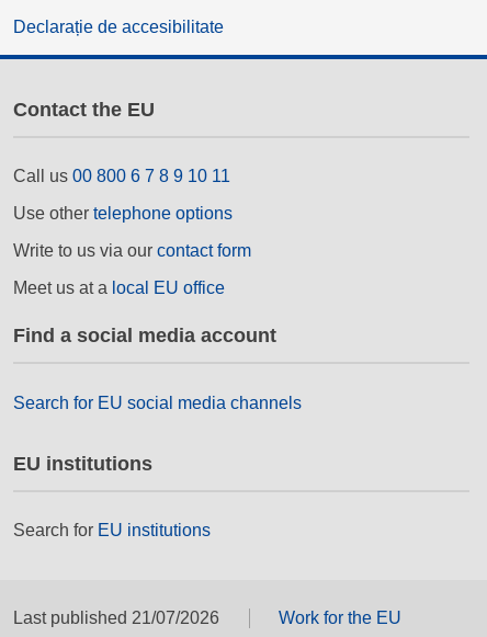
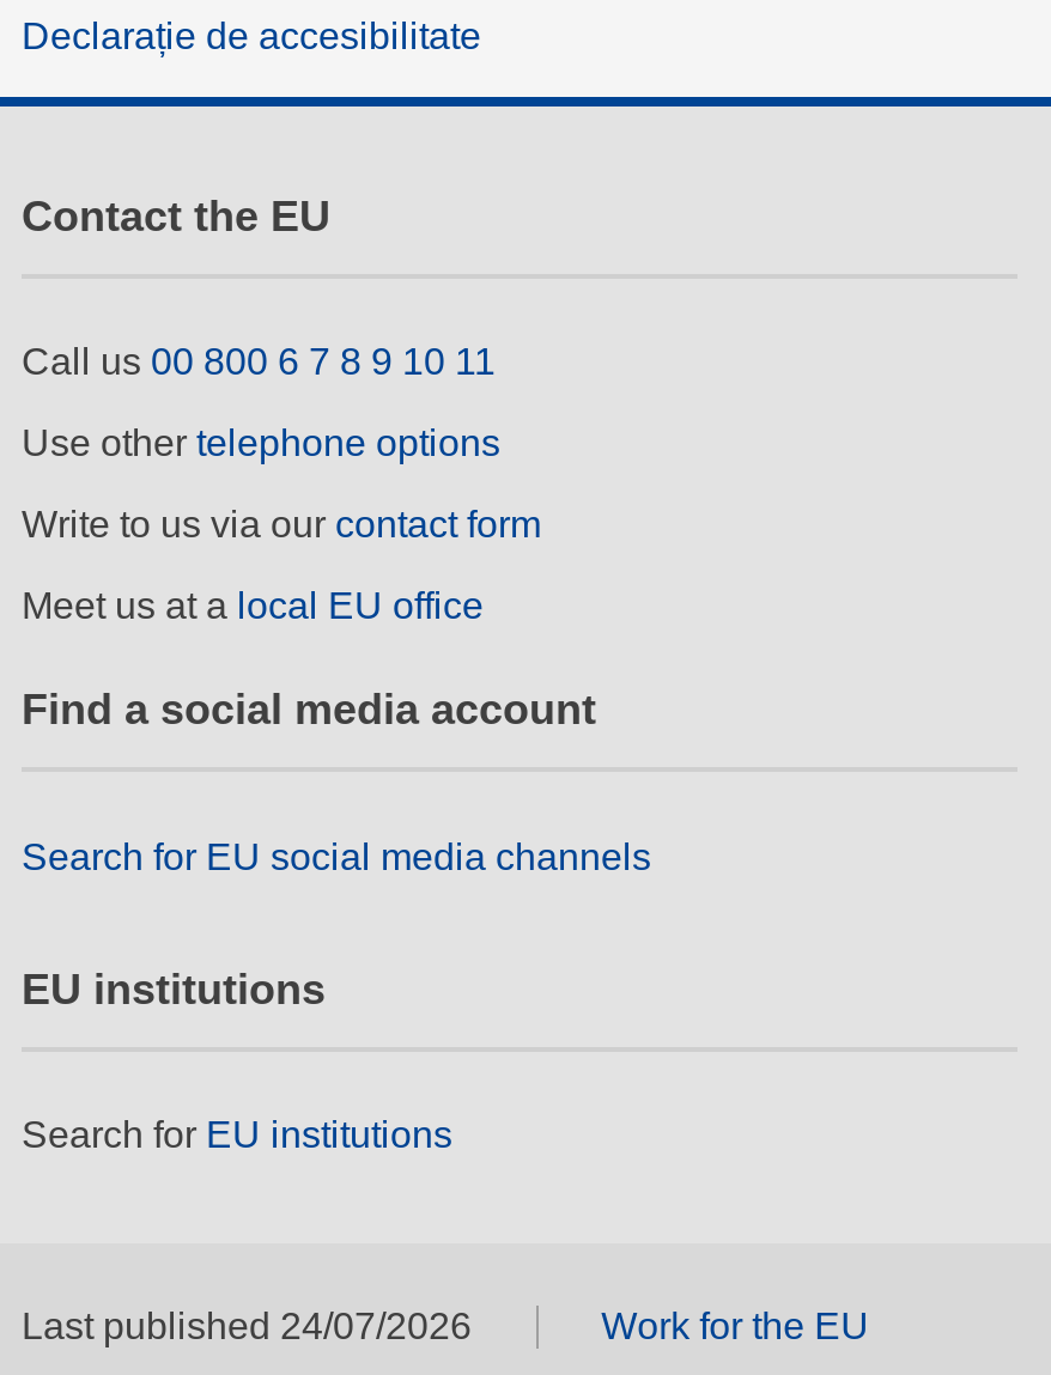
- Last published 21/07/2026
+ Last published 24/07/2026
